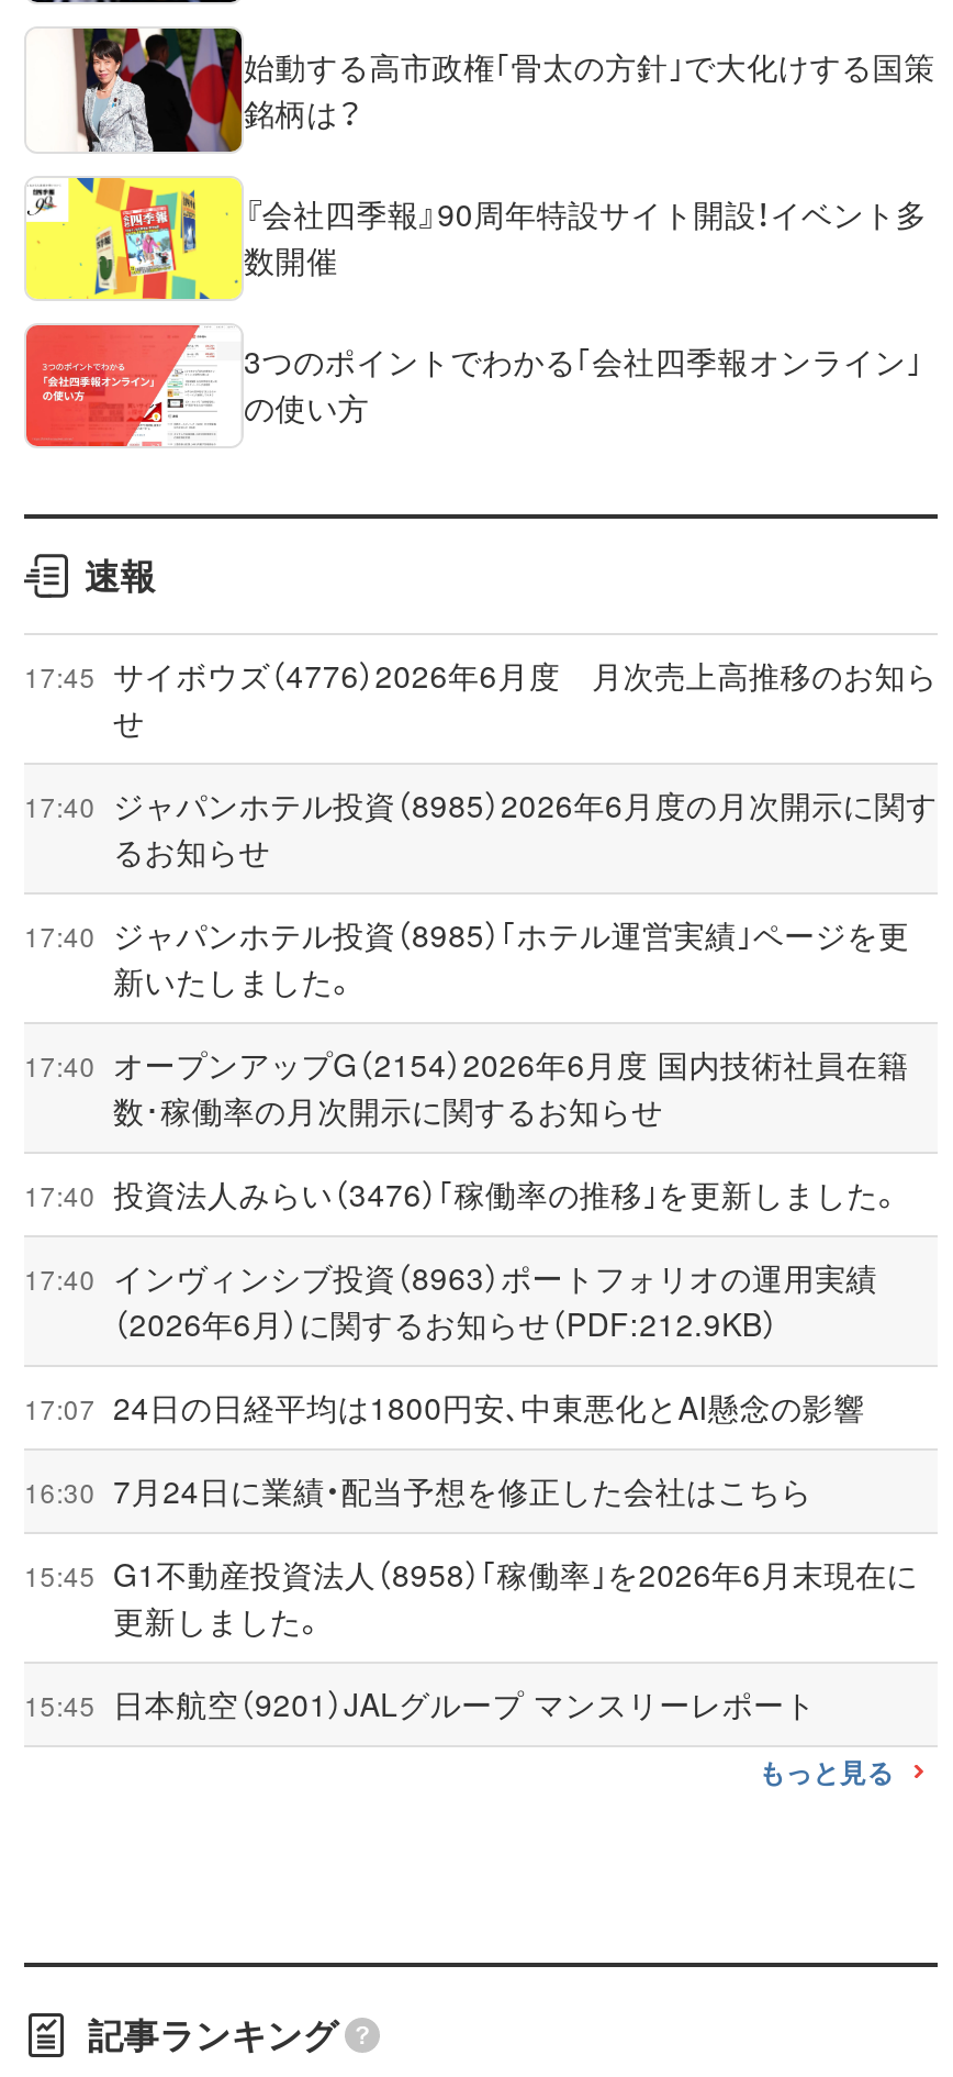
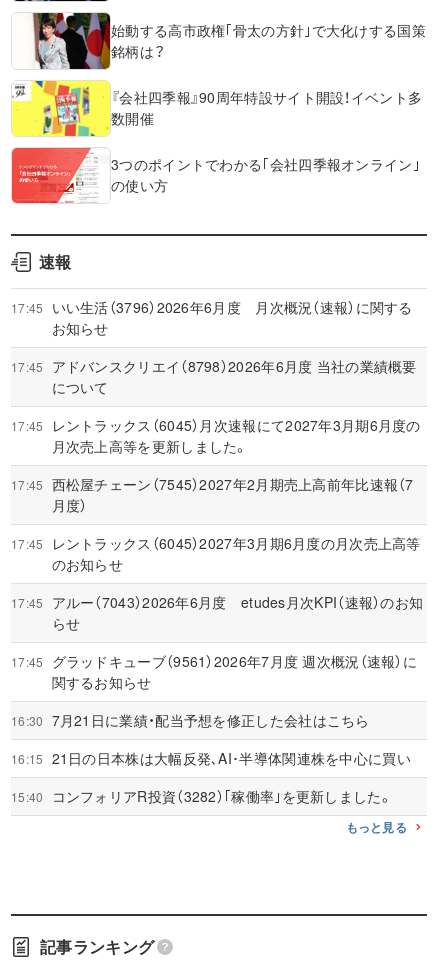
- 17:45 サイボウズ（4776）2026年6月度 月次売上高推移のお知ら
- せ
+ 17:45 いい生活（3796）2026年6月度 月次概況（速報）に関する
+ お知らせ

- 17:40 ジャパンホテル投資（8985）2026年6月度の月次開示に関す
- るお知らせ
+ 17:45 アドバンスクリエイ（8798）2026年6月度 当社の業績概要
+ について

- 17:40 ジャパンホテル投資（8985）｢ホテル運営実績｣ページを更
- 新いたしました。
+ 17:45 レントラックス（6045）月次速報にて2027年3月期6月度の
+ 月次売上高等を更新しました。

- 17:40 オープンアップG（2154）2026年6月度 国内技術社員在籍
- 数･稼働率の月次開示に関するお知らせ
+ 17:45 西松屋チェーン（7545）2027年2月期売上高前年比速報（7
+ 月度）

- 17:40 投資法人みらい（3476）｢稼働率の推移｣を更新しました。
+ 17:45 レントラックス（6045）2027年3月期6月度の月次売上高等
+ のお知らせ

- 17:40 インヴィンシブ投資（8963）ポートフォリオの運用実績
- （2026年6月）に関するお知らせ（PDF:212.9KB）
+ 17:45 アルー（7043）2026年6月度 etudes月次KPI（速報）のお知
+ らせ

- 17:07 24日の日経平均は1800円安､中東悪化とAI懸念の影響
+ 17:45 グラッドキューブ（9561）2026年7月度 週次概況（速報）に
+ 関するお知らせ

- 16:30 7月24日に業績・配当予想を修正した会社はこちら
+ 16:30 7月21日に業績・配当予想を修正した会社はこちら

- 15:45 G1不動産投資法人（8958）｢稼働率｣を2026年6月末現在に
- 更新しました。
+ 16:15 21日の日本株は大幅反発､AI･半導体関連株を中心に買い

- 15:45 日本航空（9201）JALグループ マンスリーレポート
+ 15:40 コンフォリアR投資（3282）｢稼働率｣を更新しました。
